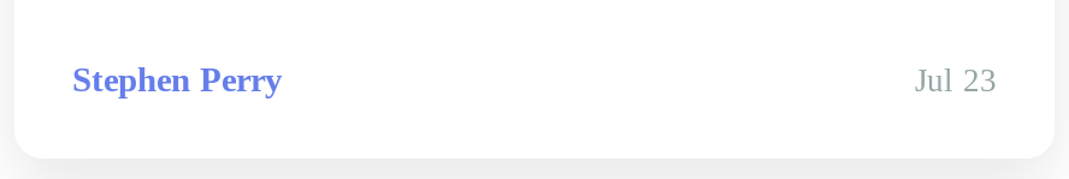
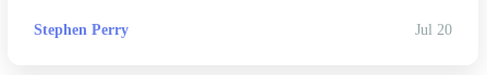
- Jul 23
+ Jul 20
